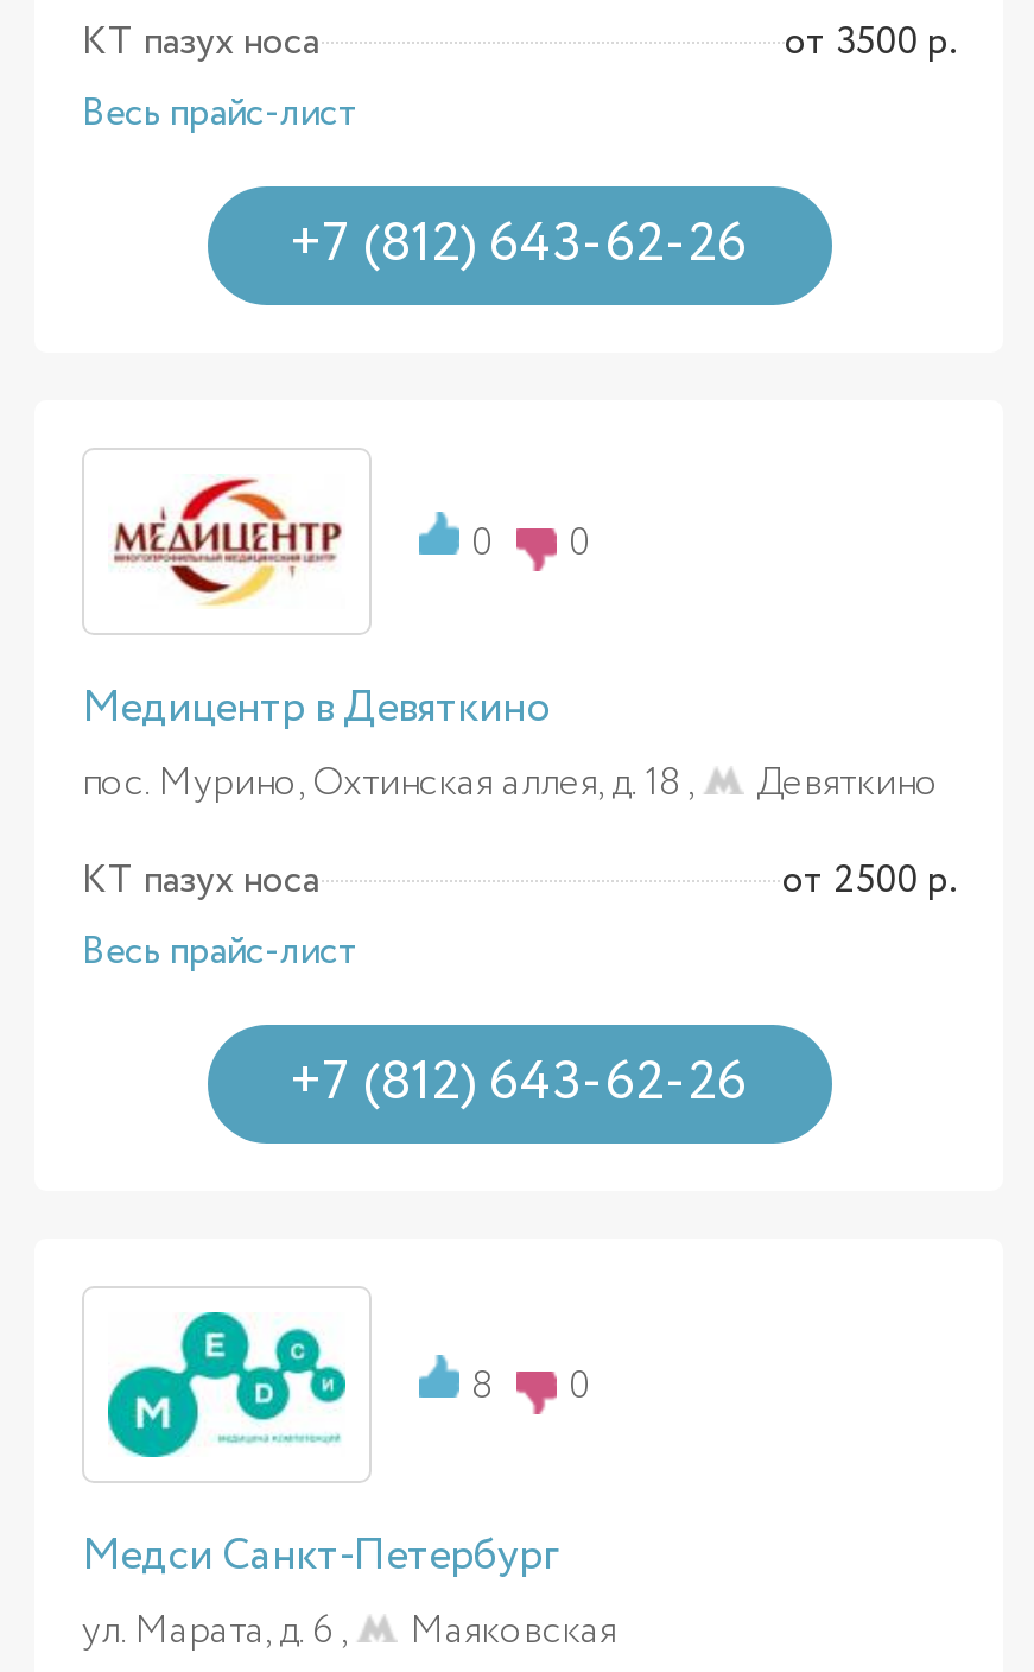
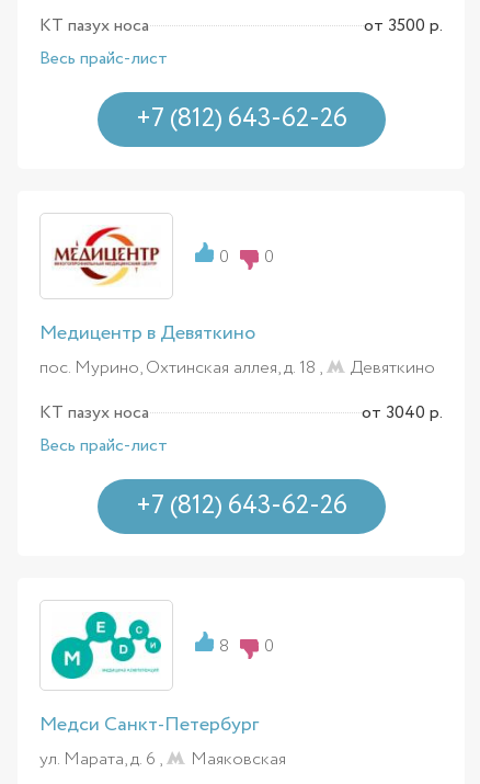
- от 2500 р.
+ от 3040 р.
